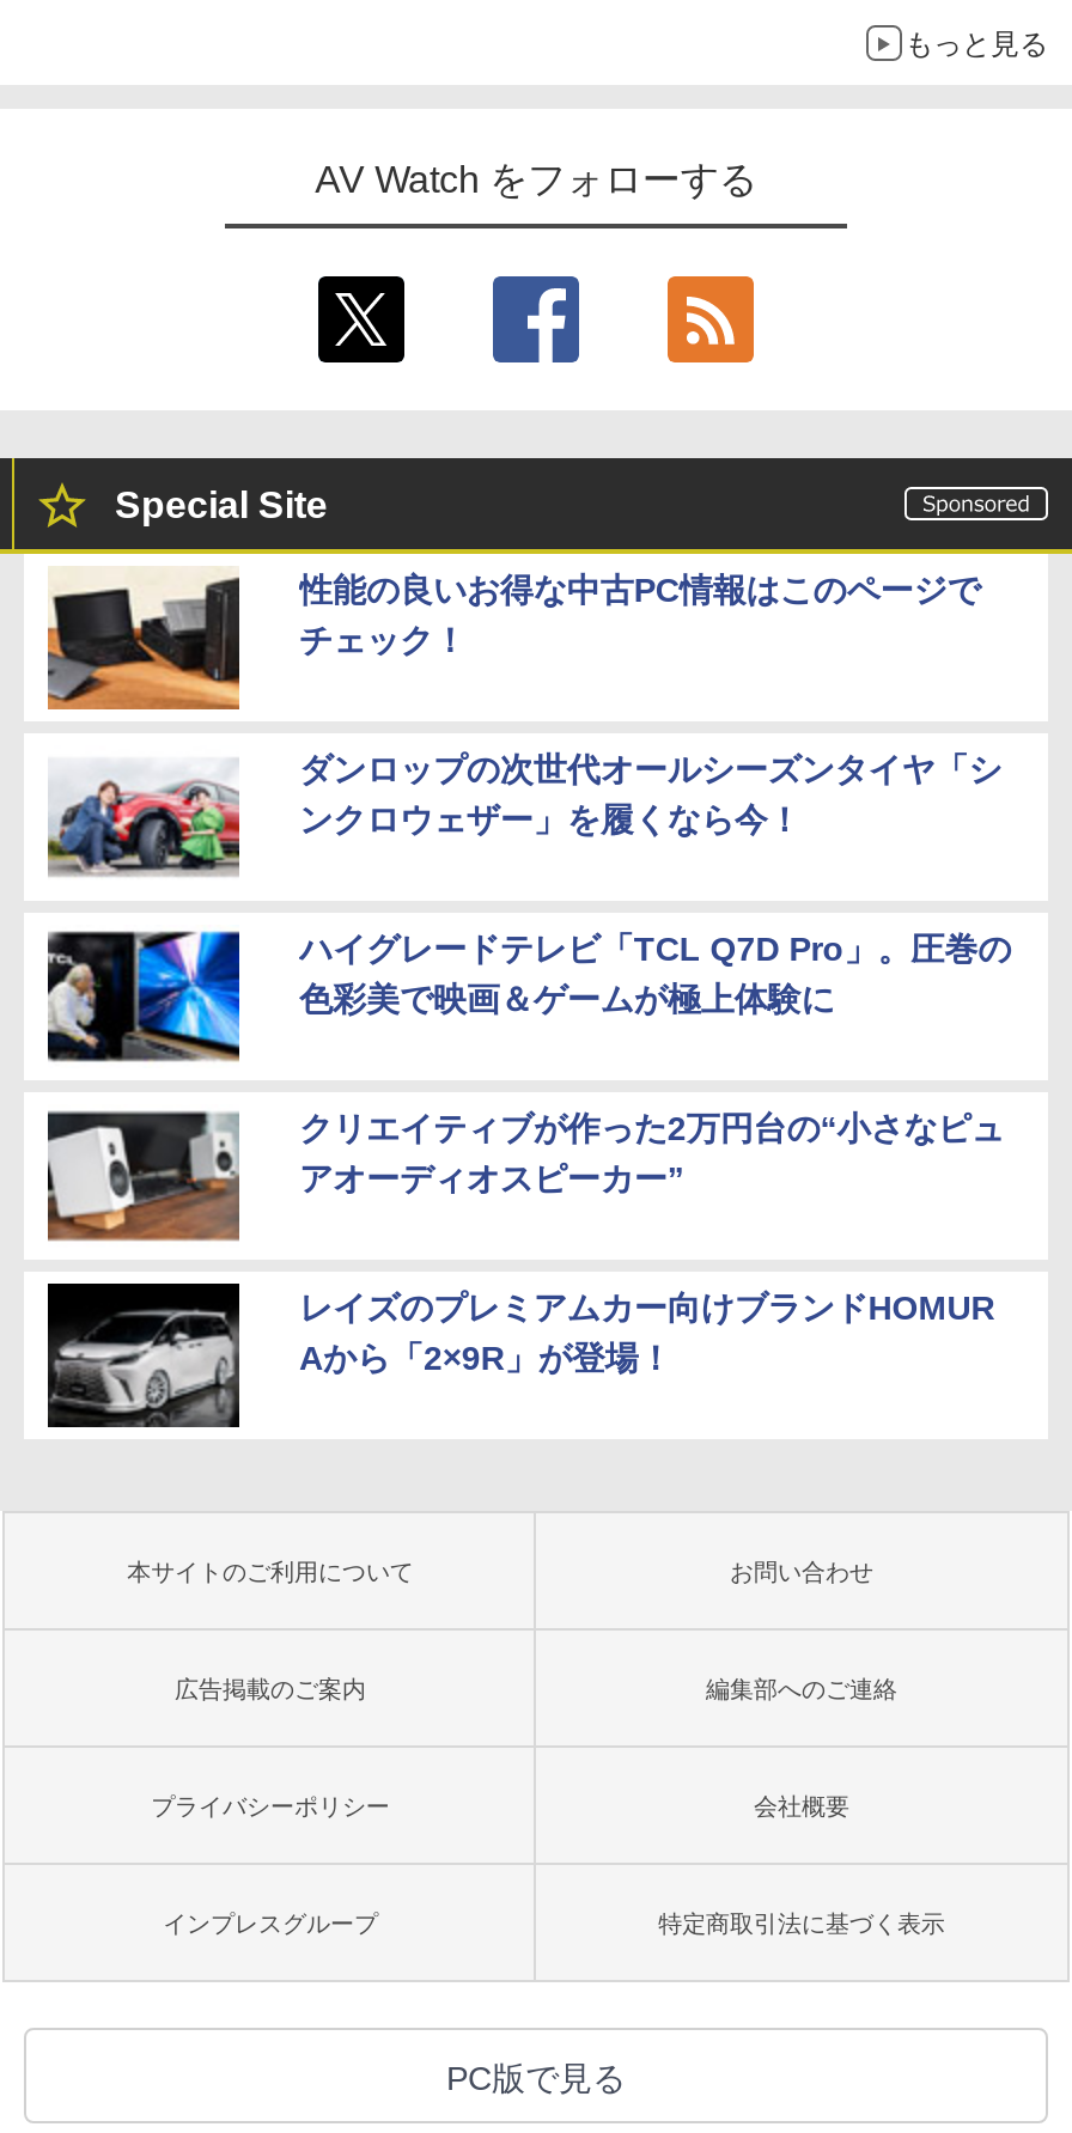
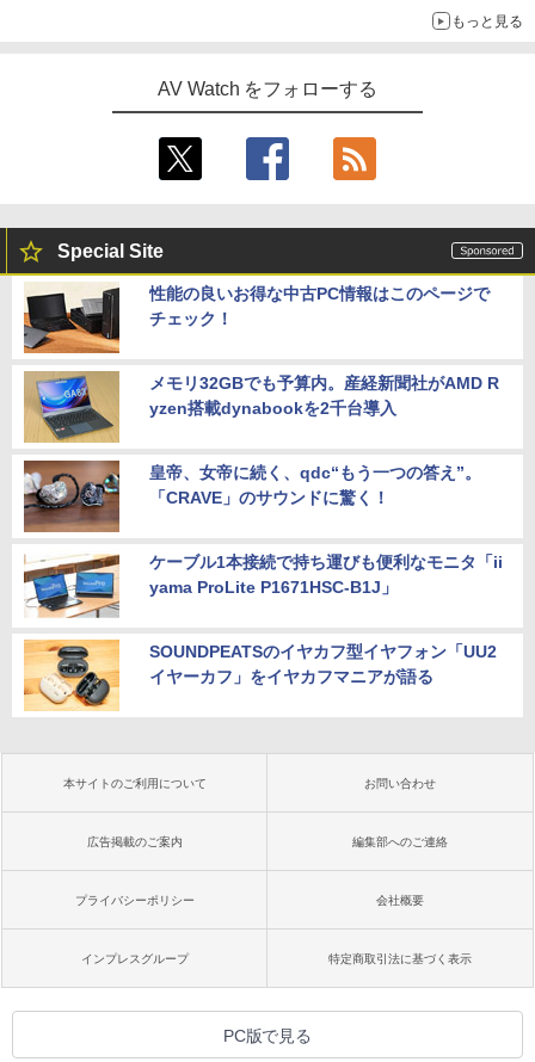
- [image]
- ダンロップの次世代オールシーズンタイヤ「シ
- ンクロウェザー」を履くなら今！
+ [image]
+ メモリ32GBでも予算内。産経新聞社がAMD R
+ yzen搭載dynabookを2千台導入

- [image]
- ハイグレードテレビ「TCL Q7D Pro」。圧巻の
- 色彩美で映画＆ゲームが極上体験に
+ [image]
+ 皇帝、女帝に続く、qdc“もう一つの答え”。
+ 「CRAVE」のサウンドに驚く！

- [image]
- クリエイティブが作った2万円台の“小さなピュ
- アオーディオスピーカー”
+ [image]
+ ケーブル1本接続で持ち運びも便利なモニタ「ii
+ yama ProLite P1671HSC-B1J」

- [image]
- レイズのプレミアムカー向けブランドHOMUR
- Aから「2×9R」が登場！
+ [image]
+ SOUNDPEATSのイヤカフ型イヤフォン「UU2
+ イヤーカフ」をイヤカフマニアが語る
